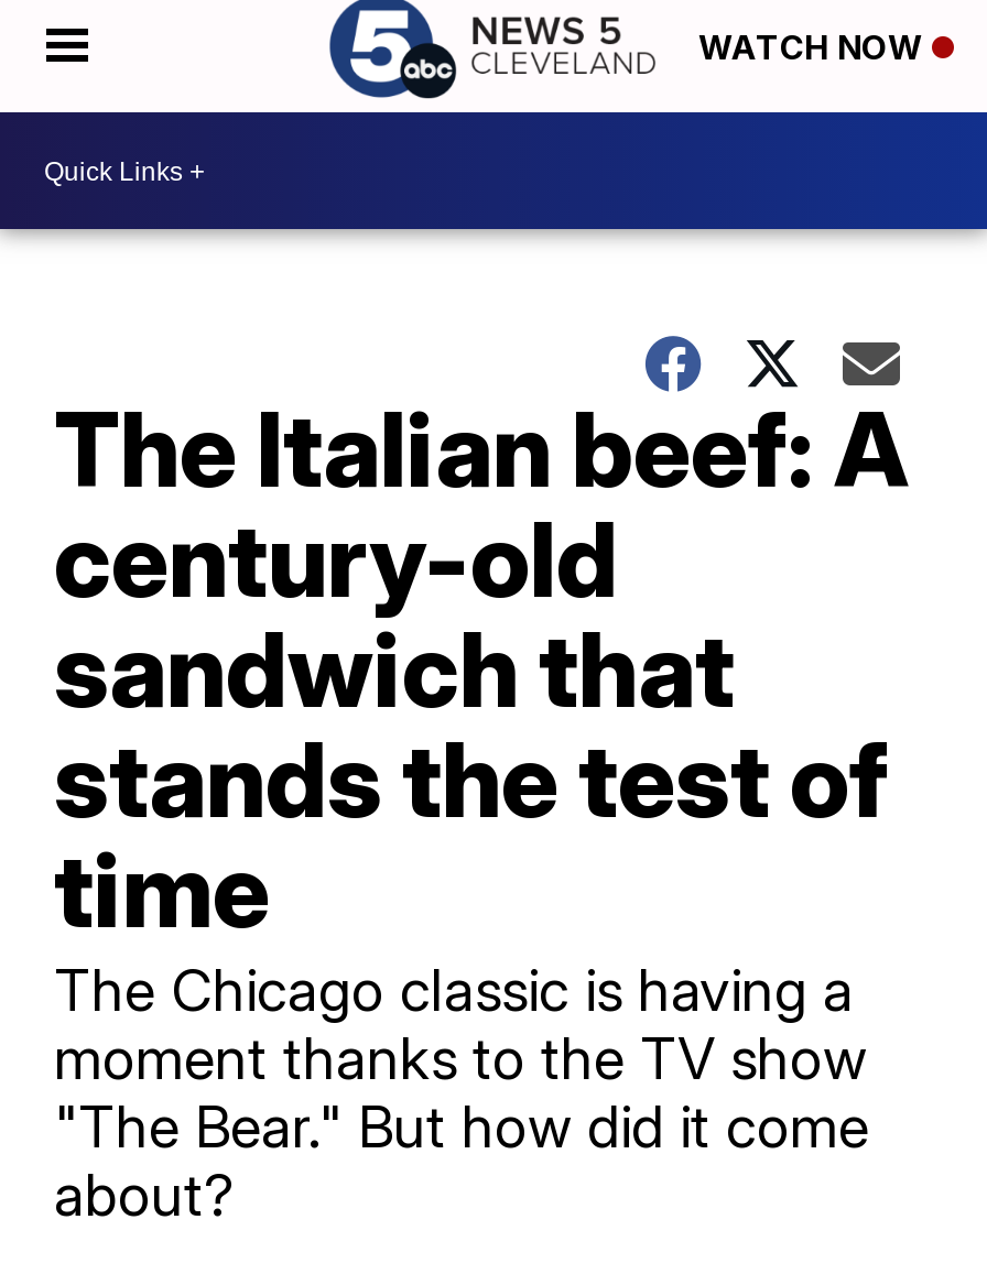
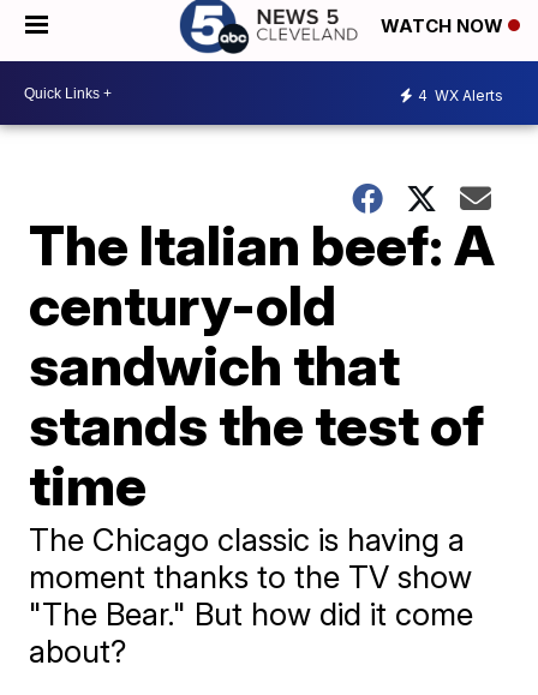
+ 4 WX Alerts
